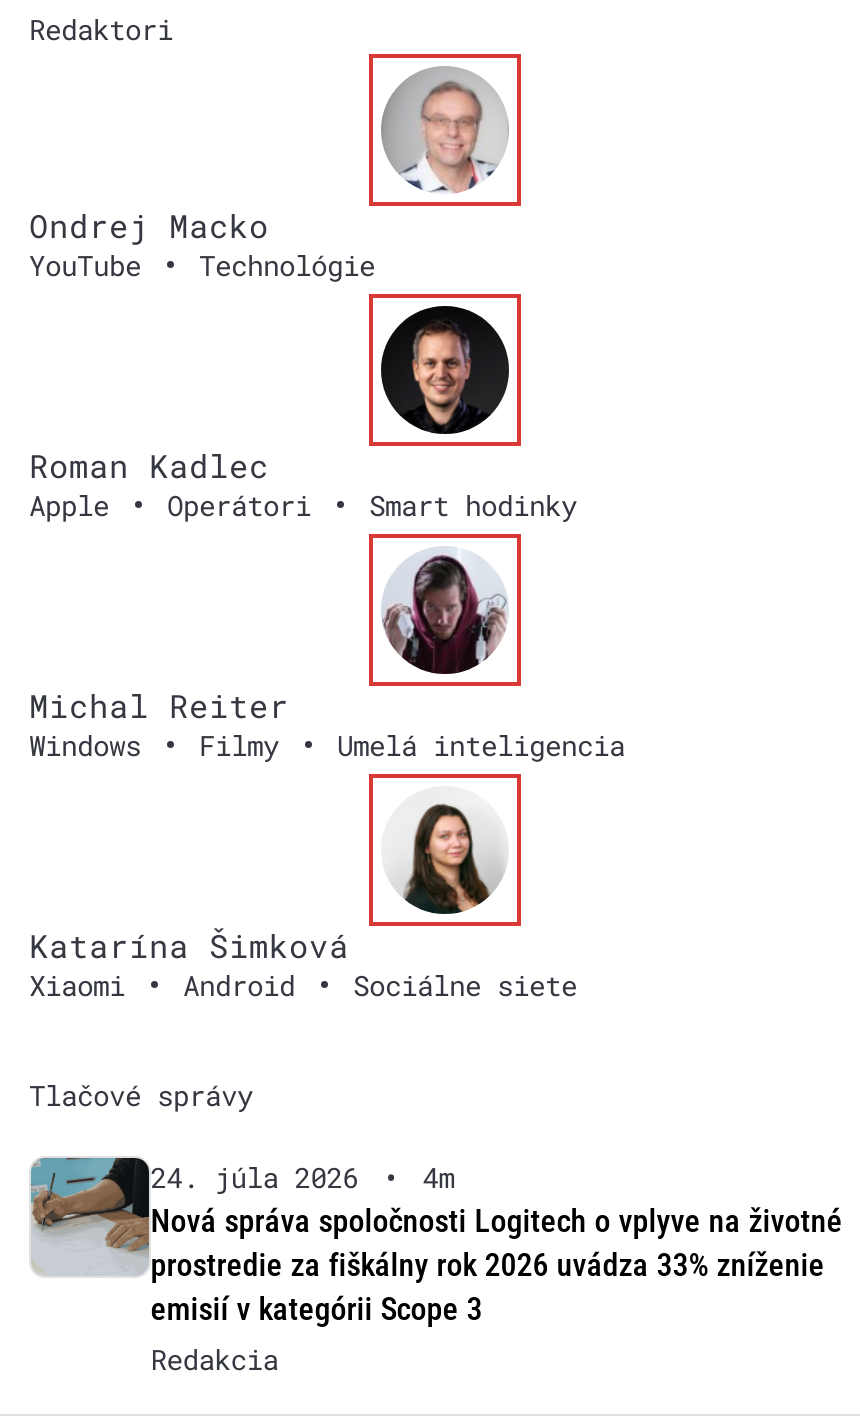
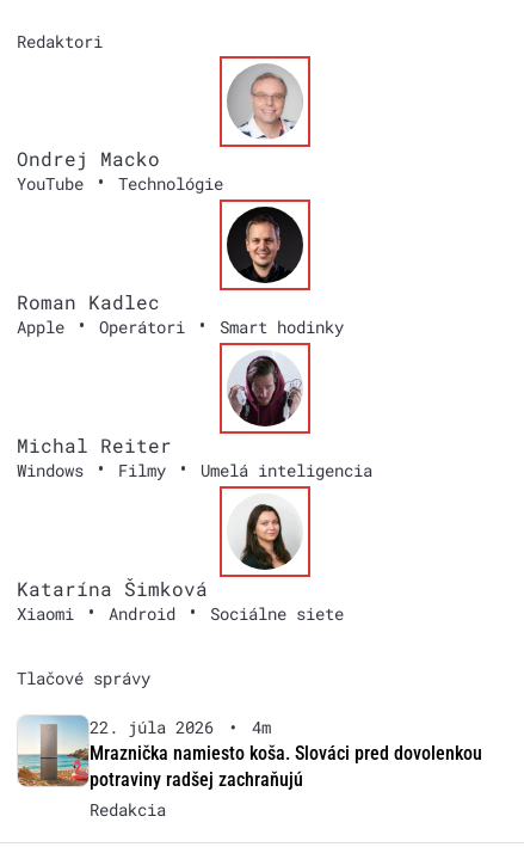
- [image]
- 24. júla 2026
+ [image]
+ 22. júla 2026

- Nová správa spoločnosti Logitech o vplyve na životné
- prostredie za fiškálny rok 2026 uvádza 33% zníženie
- emisií v kategórii Scope 3
+ Mraznička namiesto koša. Slováci pred dovolenkou
+ potraviny radšej zachraňujú
